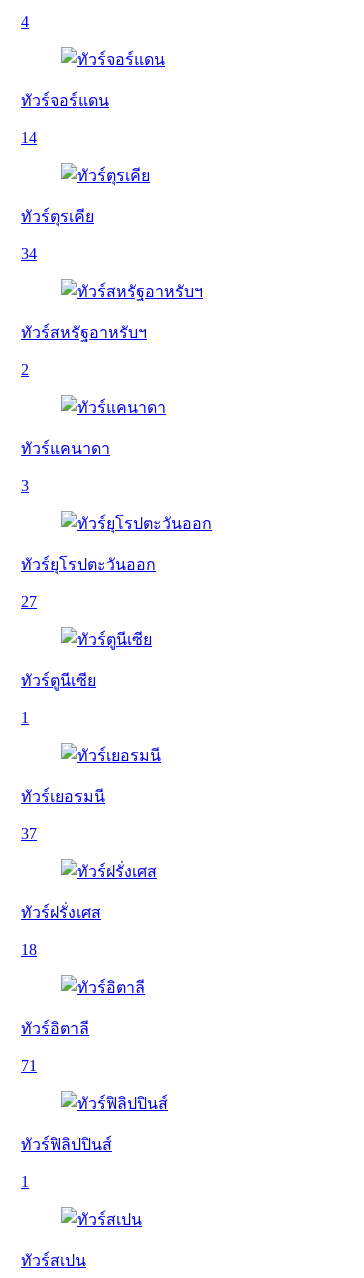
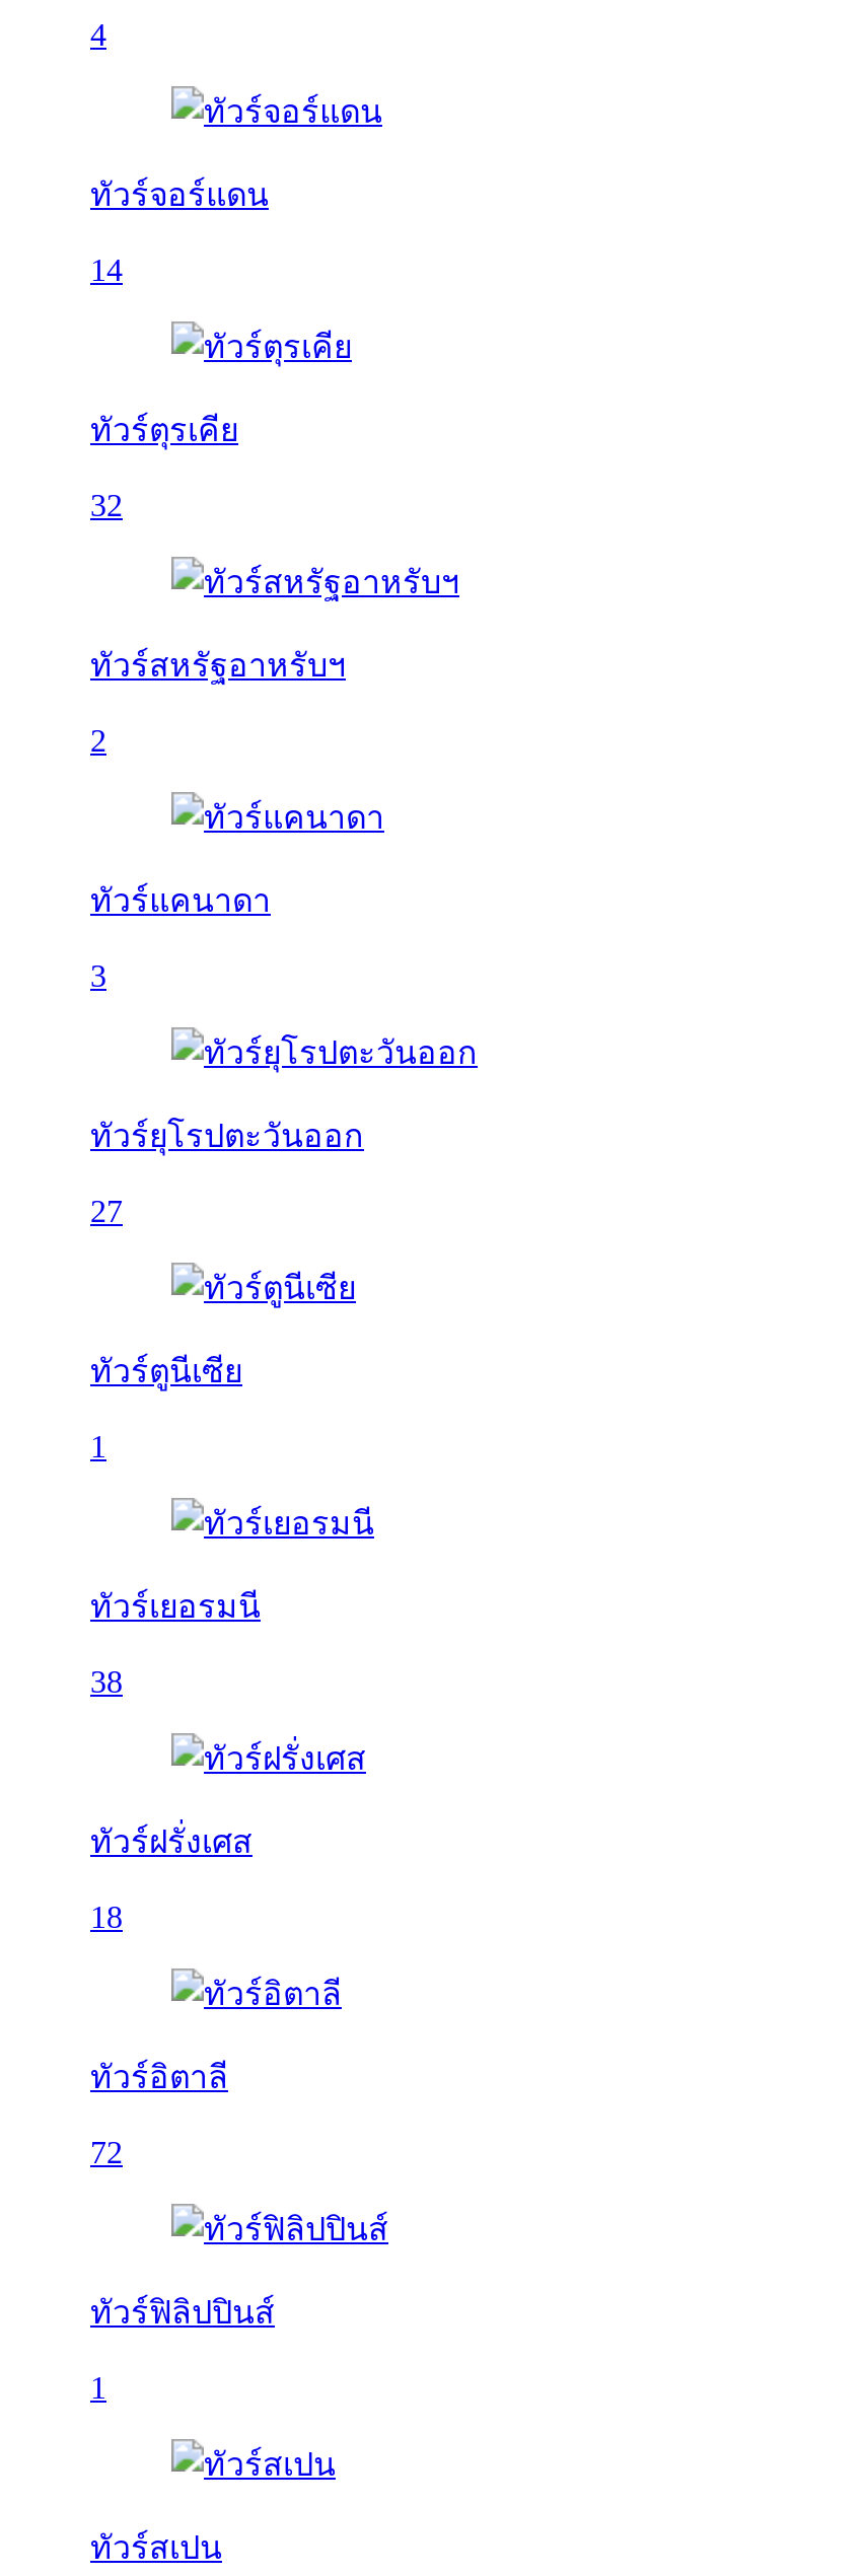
- 34
+ 32

- 37
+ 38

- 71
+ 72
